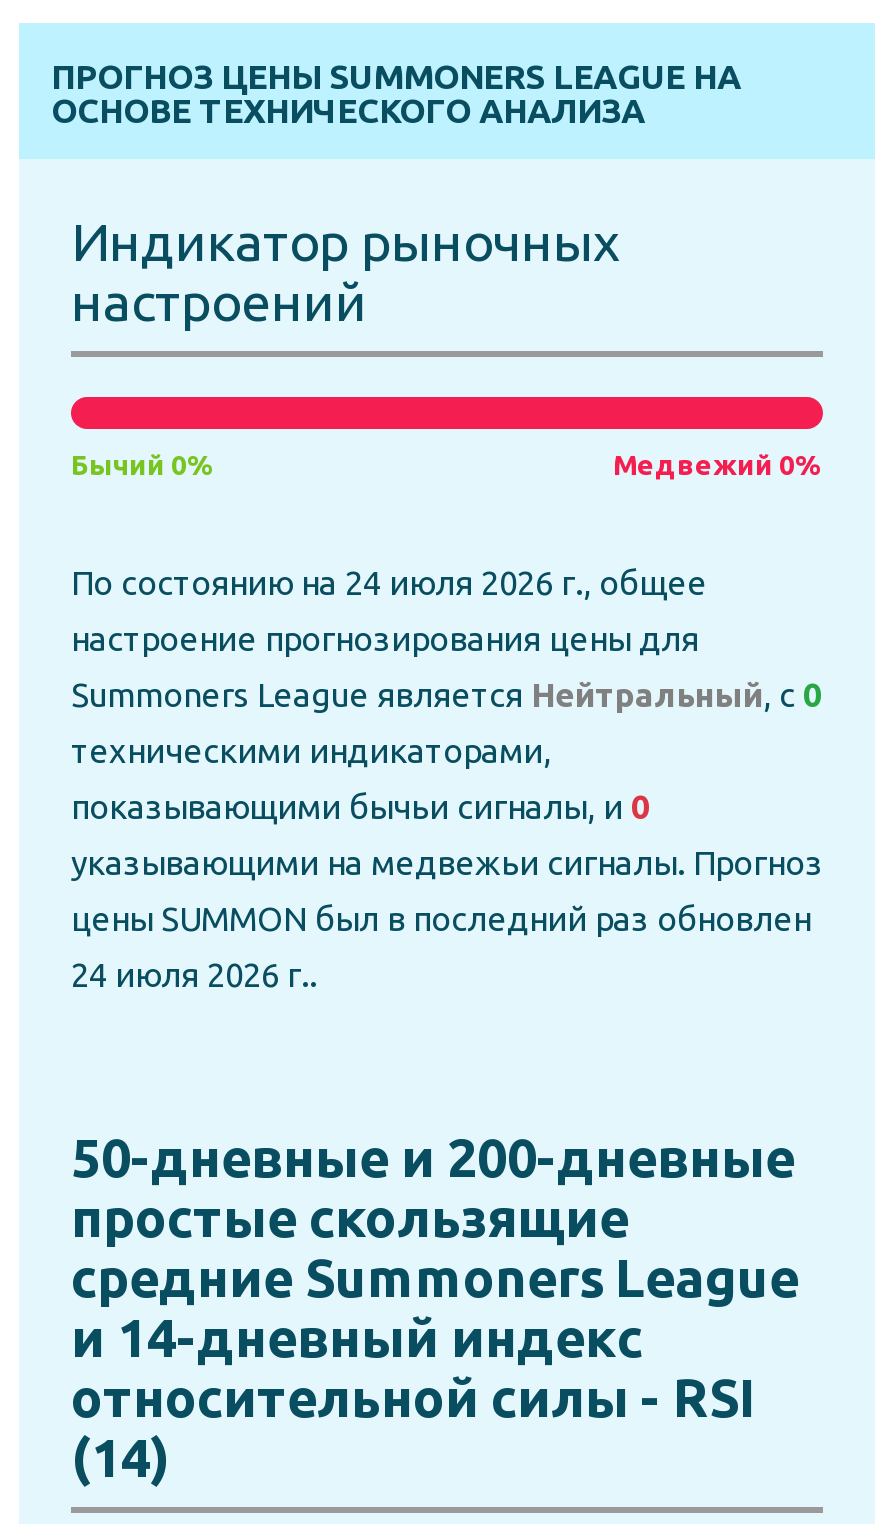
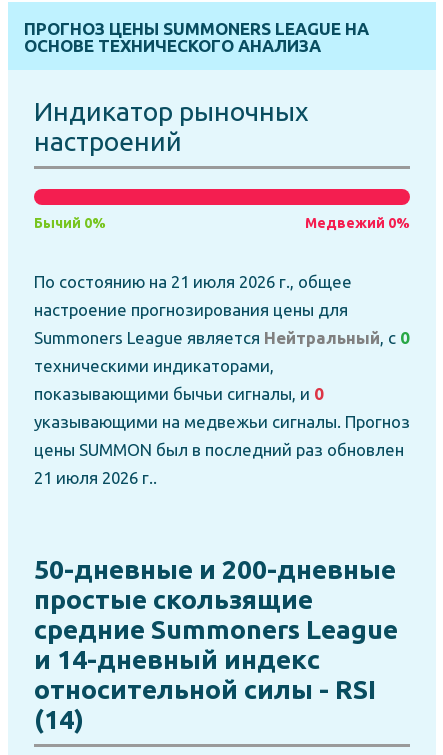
- По состоянию на 24 июля 2026 г., общее
+ По состоянию на 21 июля 2026 г., общее

- 24 июля 2026 г..
+ 21 июля 2026 г..
